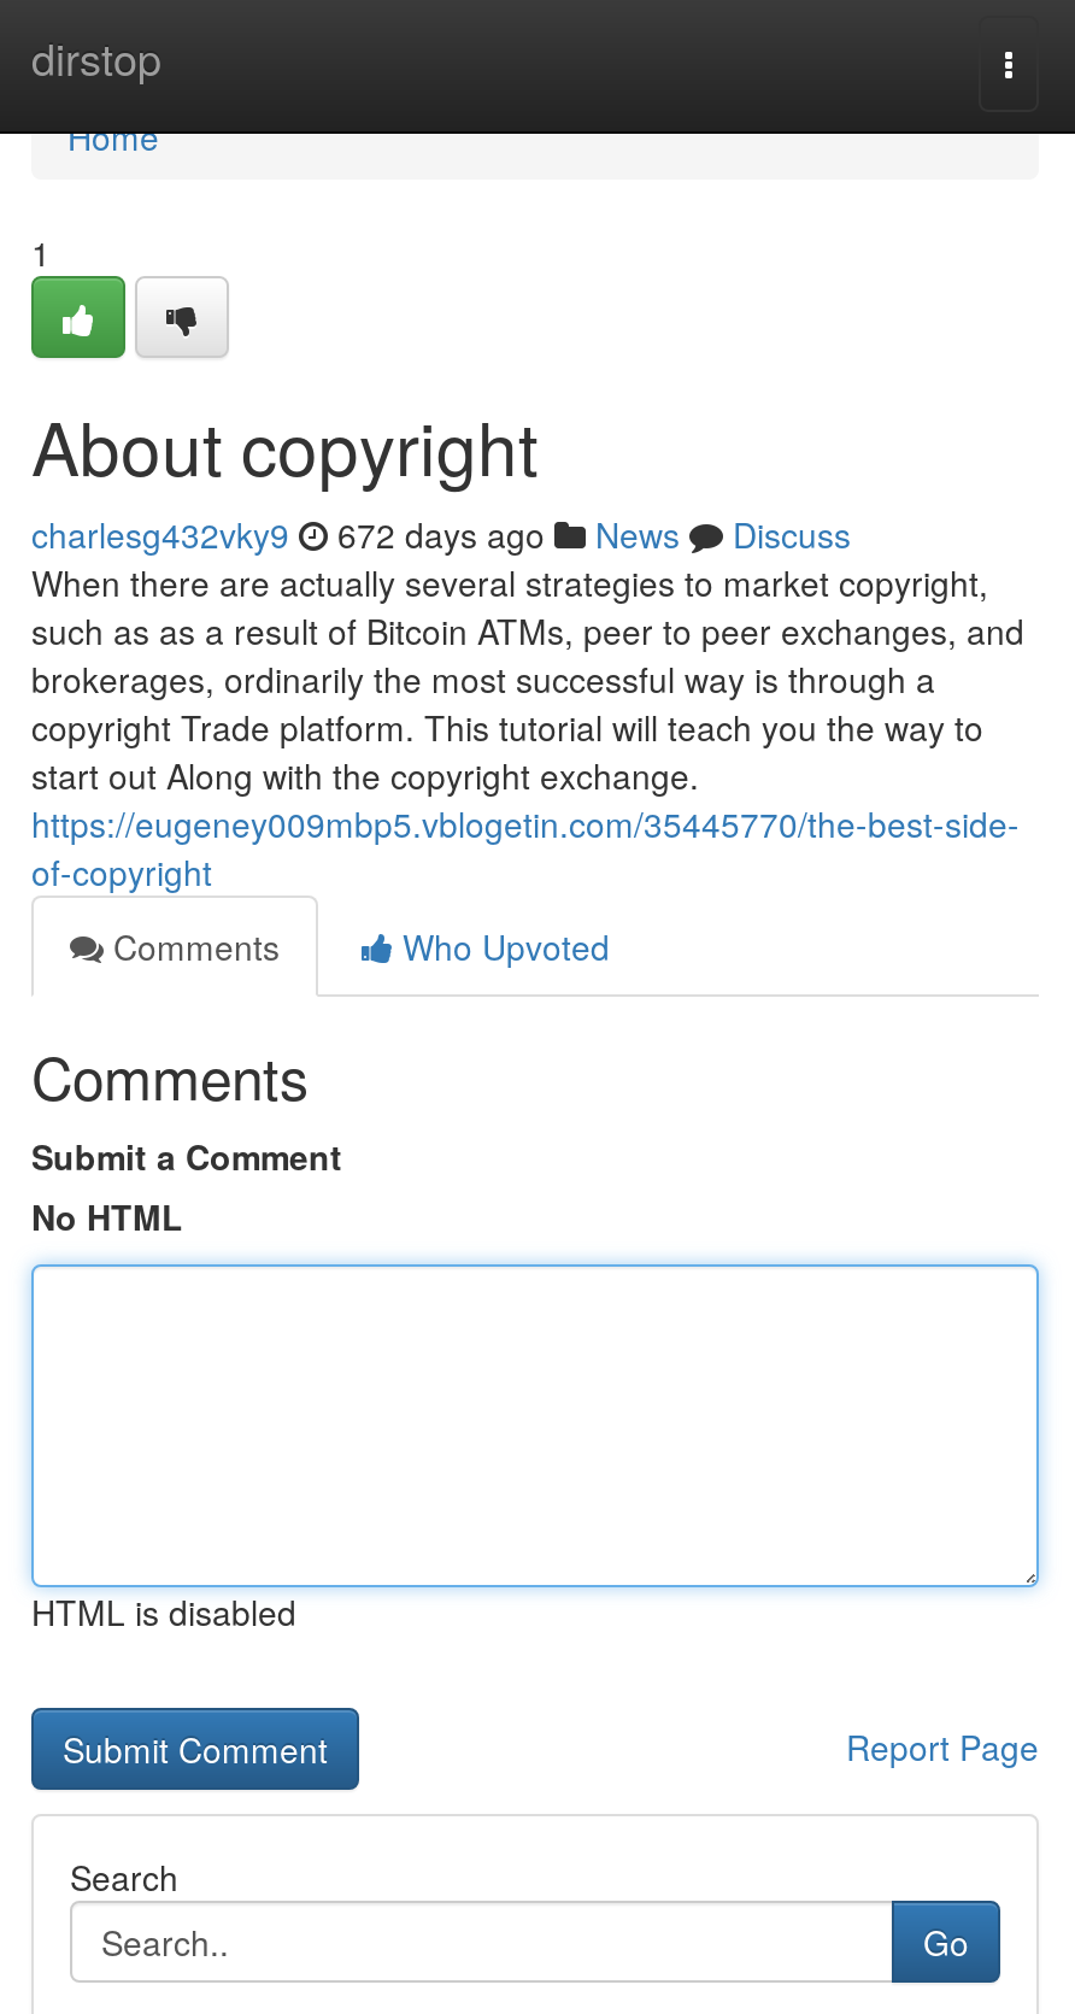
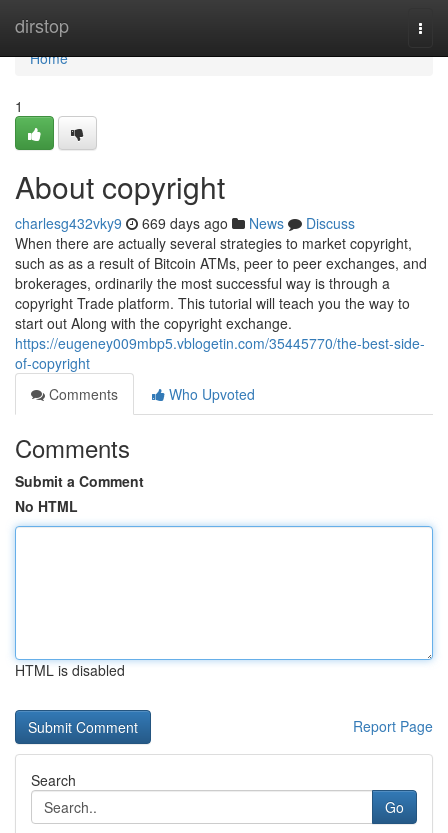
- charlesg432vky9 672 days ago News Discuss
+ charlesg432vky9 669 days ago News Discuss
